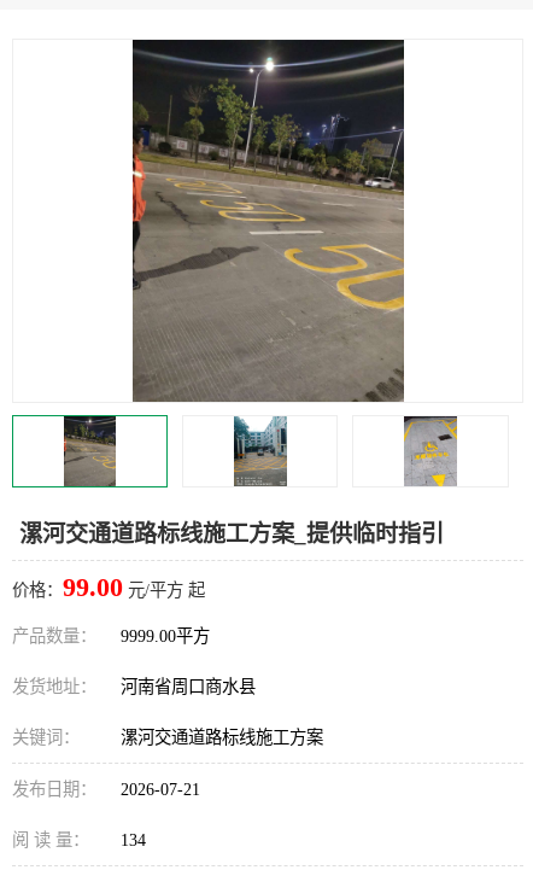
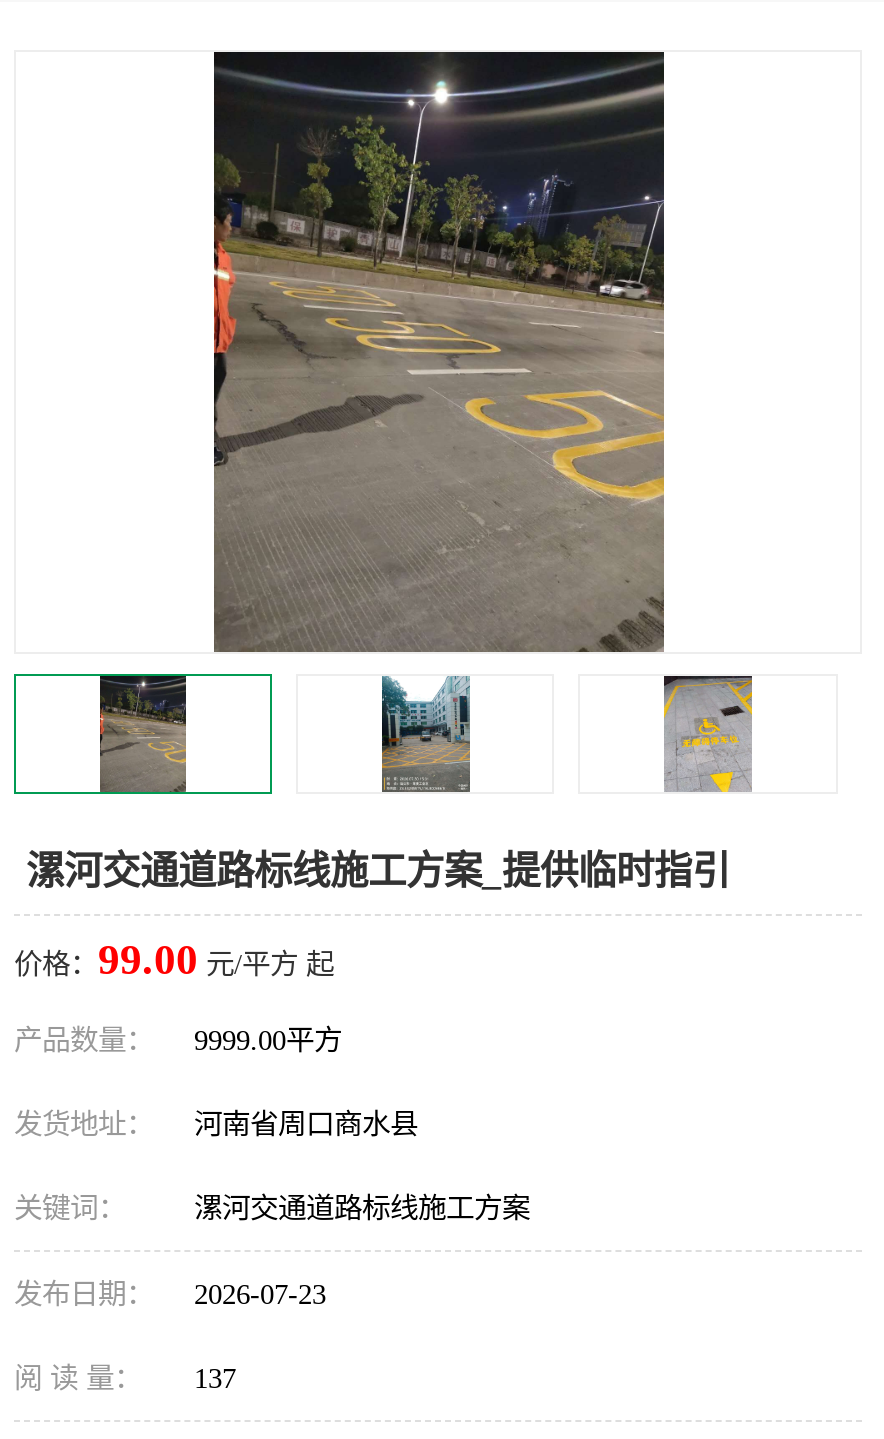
- 发布日期： 2026-07-21
+ 发布日期： 2026-07-23

- 阅 读 量： 134
+ 阅 读 量： 137
